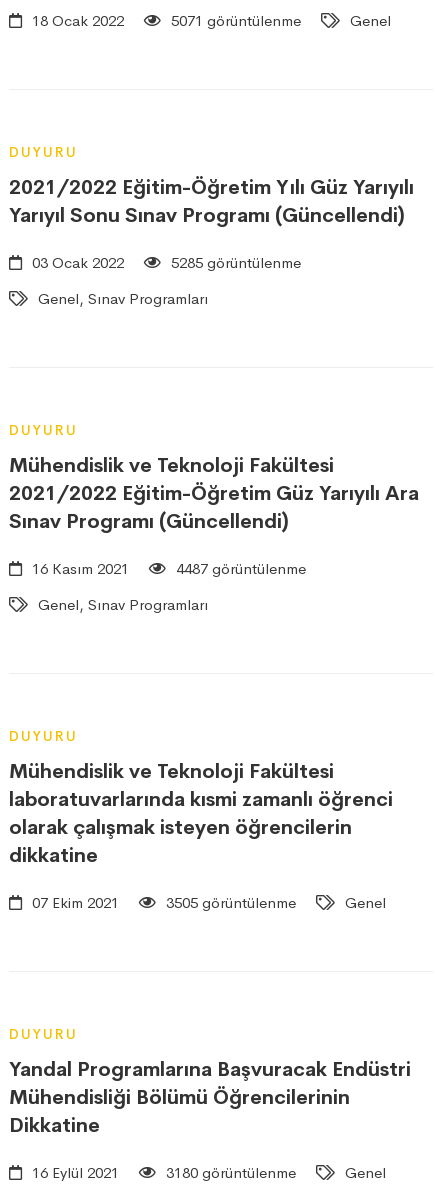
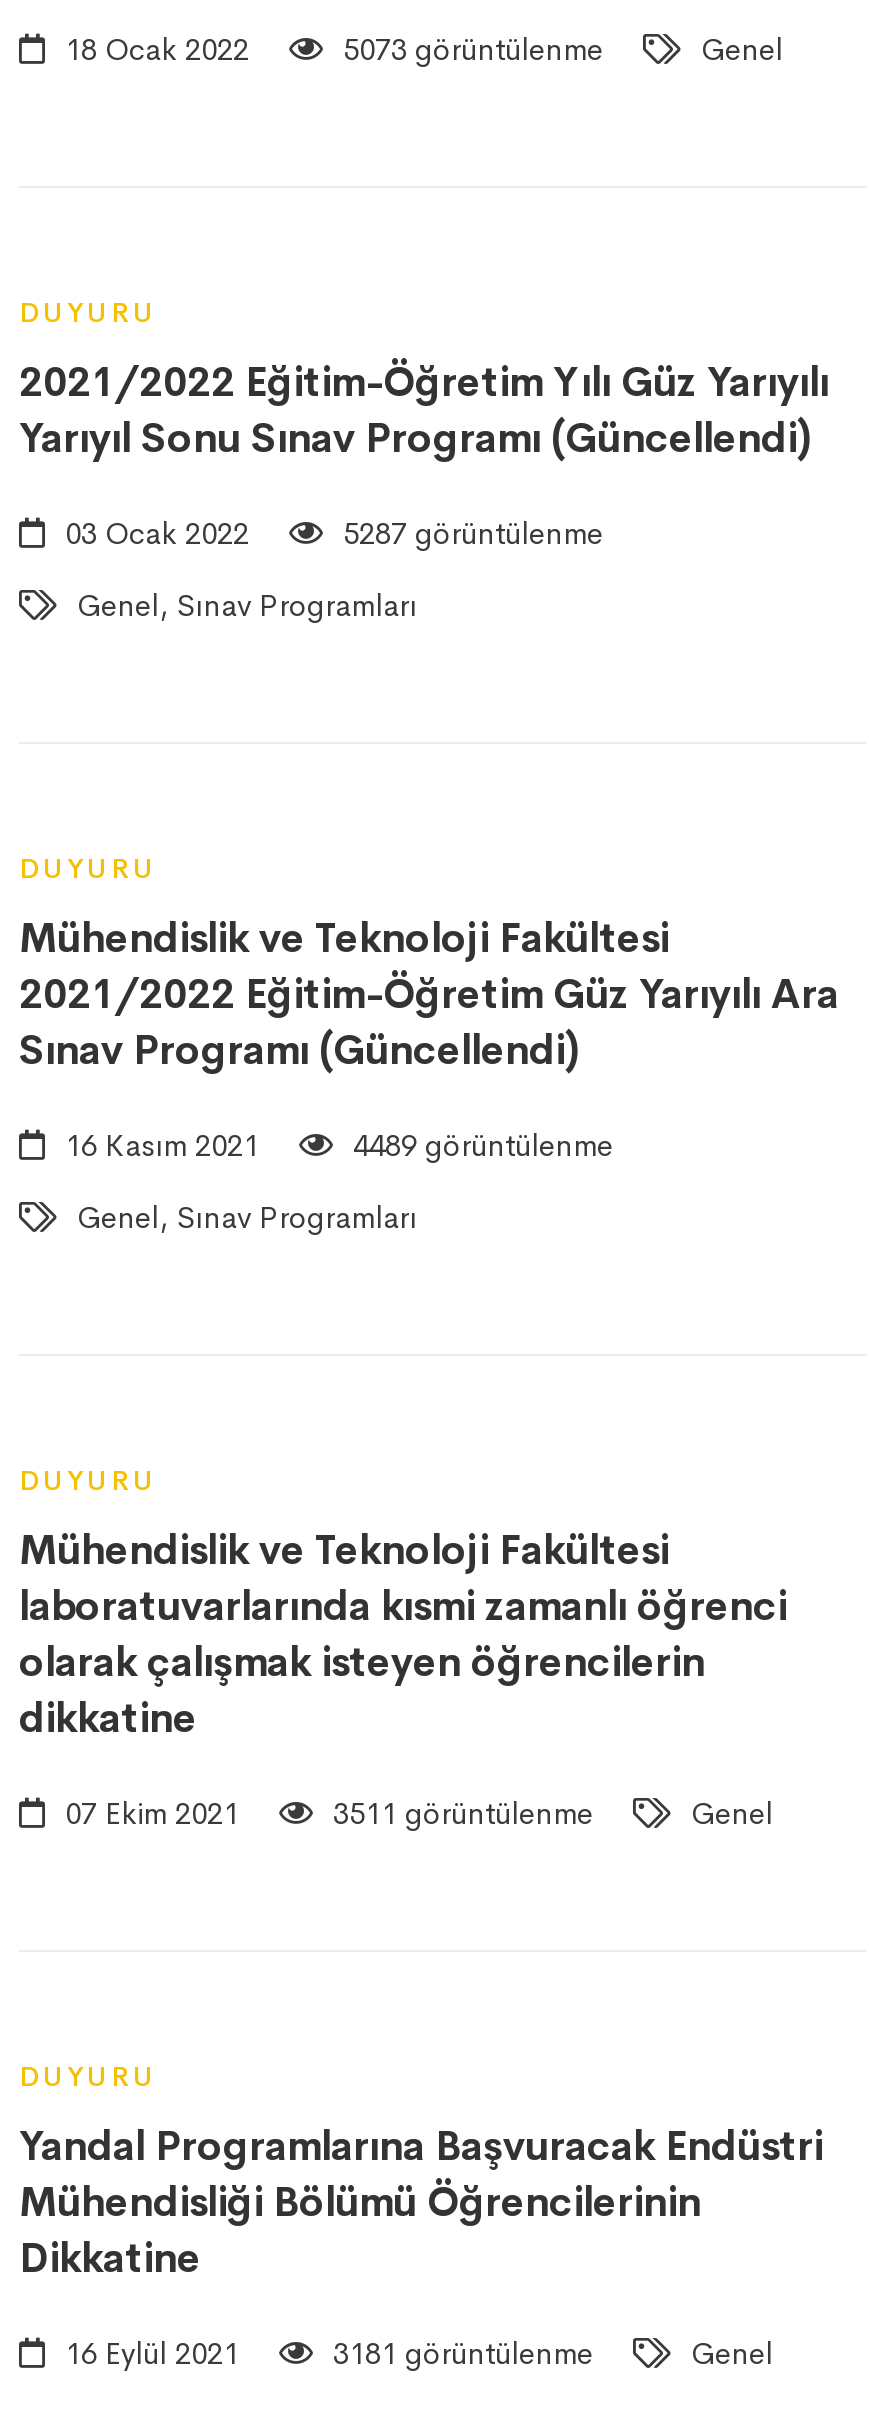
- 5071 görüntülenme
+ 5073 görüntülenme

- 5285 görüntülenme
+ 5287 görüntülenme

- 4487 görüntülenme
+ 4489 görüntülenme

- 3505 görüntülenme
+ 3511 görüntülenme

- 3180 görüntülenme
+ 3181 görüntülenme
